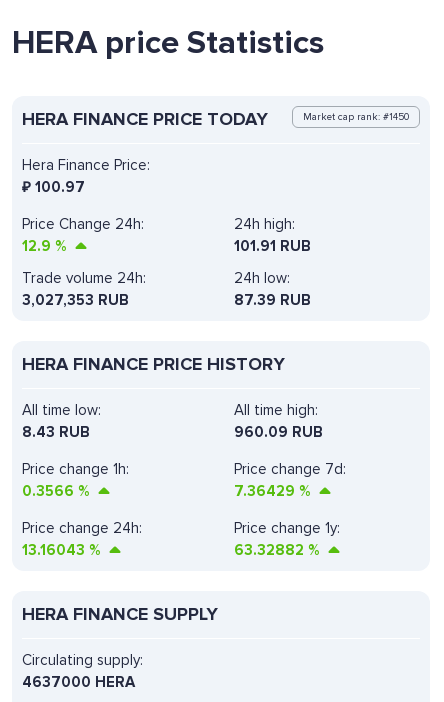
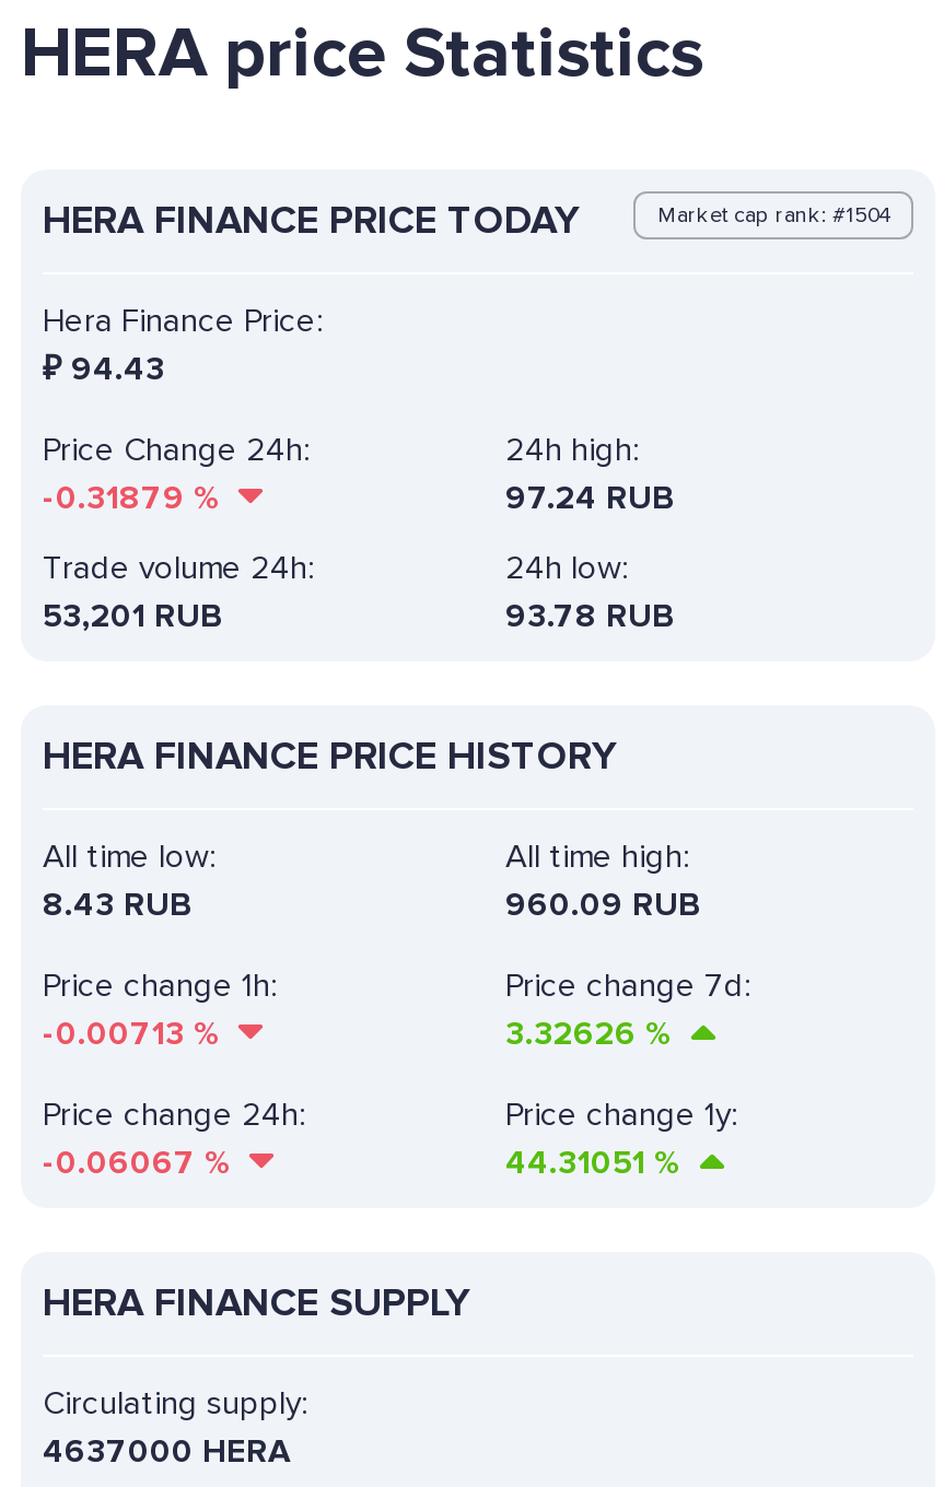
- Market cap rank: #1450
+ Market cap rank: #1504

- ₽ 100.97
+ ₽ 94.43

- 12.9%
+ -0.31879%

- 101.91 RUB
+ 97.24 RUB

- 3,027,353 RUB
+ 53,201 RUB

- 87.39 RUB
+ 93.78 RUB

- 0.3566%
+ -0.00713%

- 7.36429%
+ 3.32626%

- 13.16043%
+ -0.06067%

- 63.32882%
+ 44.31051%
